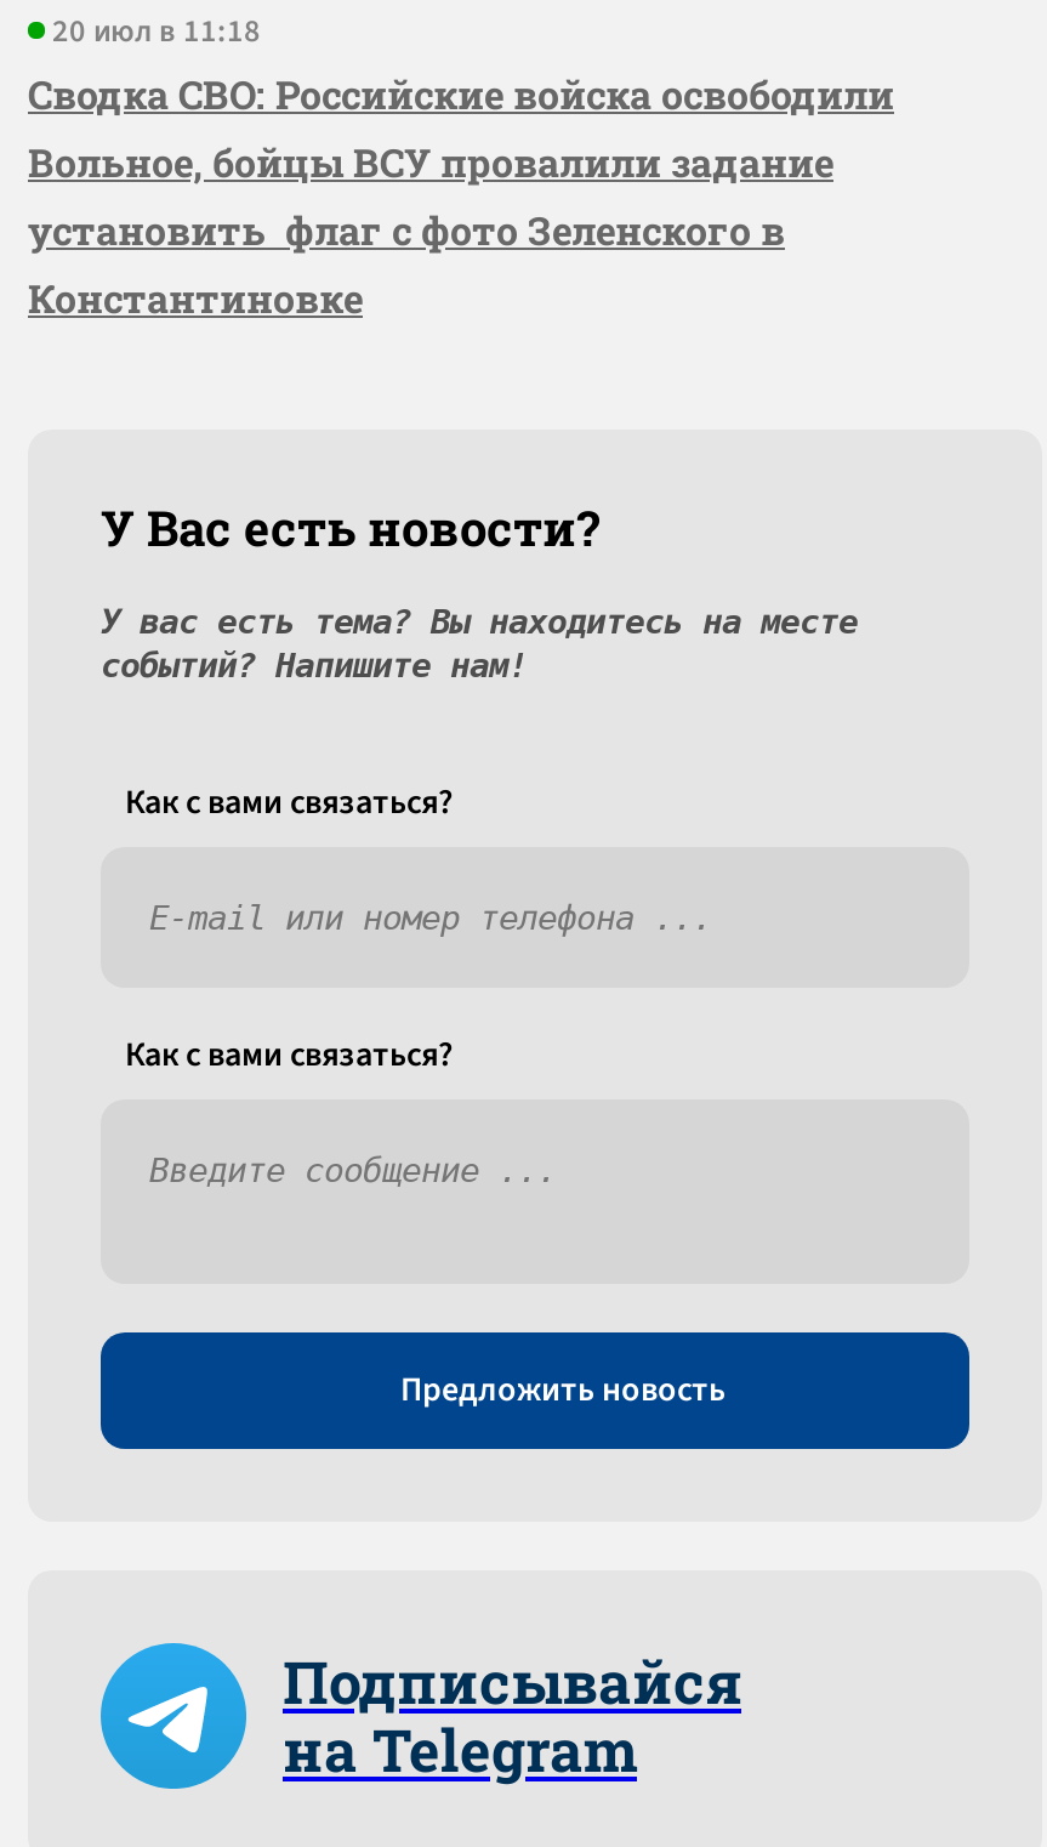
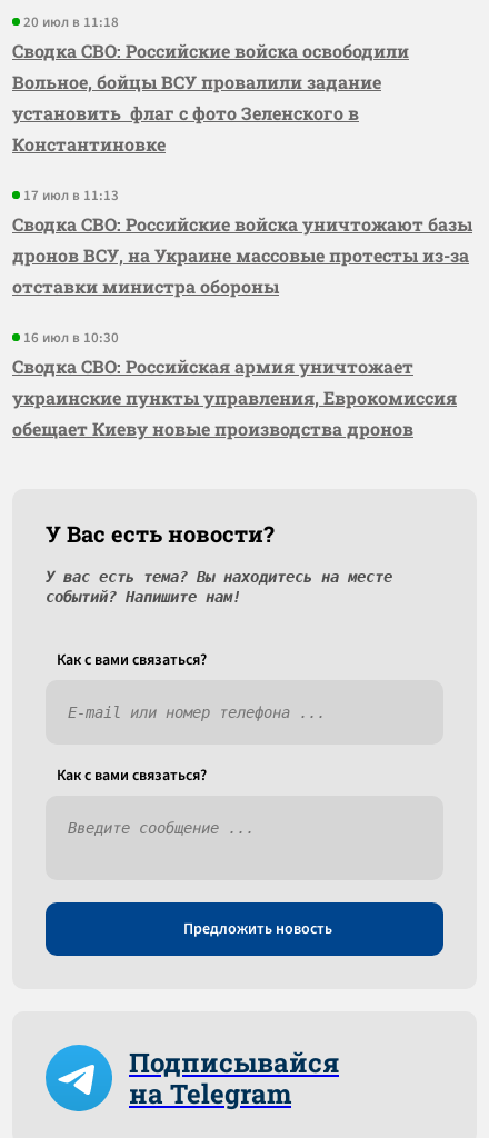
+ 17 июл в 11:13
+ Сводка СВО: Российские войска уничтожают базы
+ дронов ВСУ, на Украине массовые протесты из-за
+ отставки министра обороны
+ 16 июл в 10:30
+ Сводка СВО: Российская армия уничтожает
+ украинские пункты управления, Еврокомиссия
+ обещает Киеву новые производства дронов
